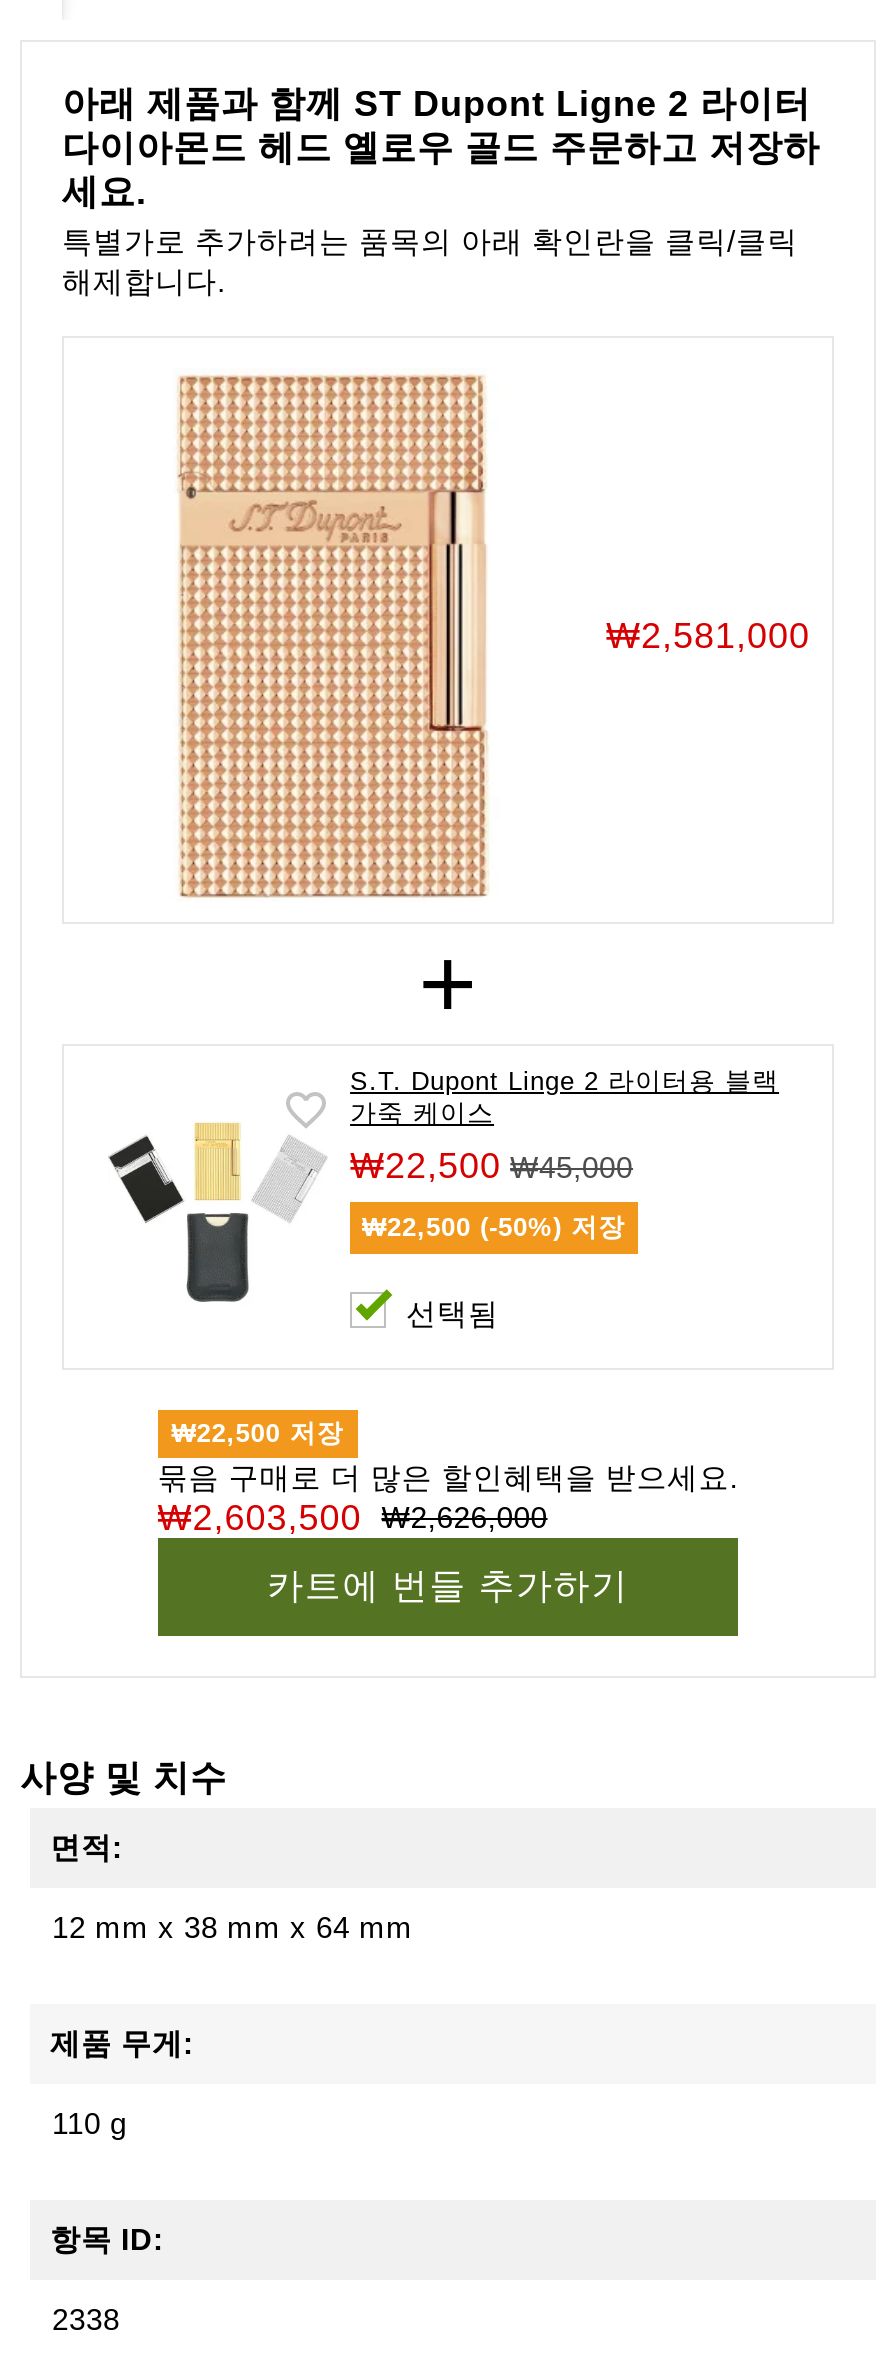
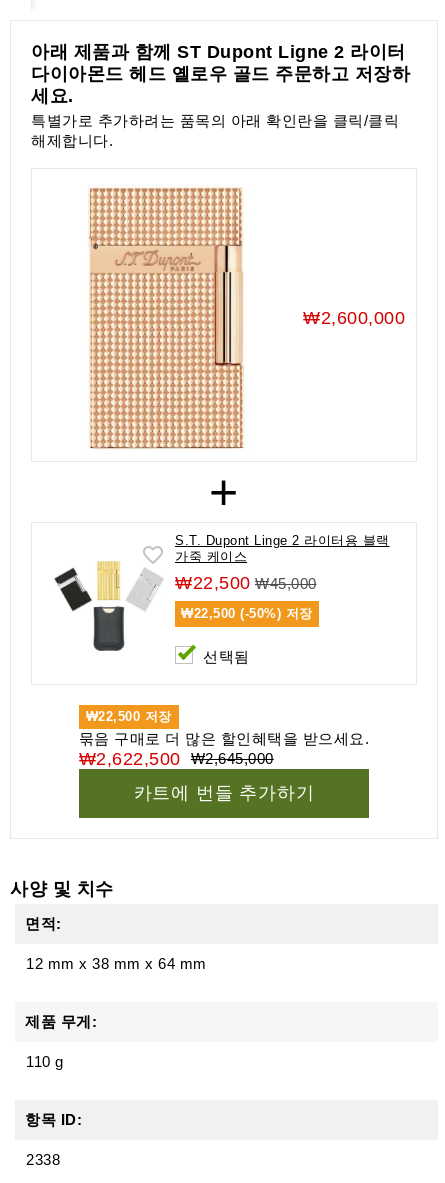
- ₩2,581,000
+ ₩2,600,000

- ₩2,603,500 ₩2,626,000
+ ₩2,622,500 ₩2,645,000
